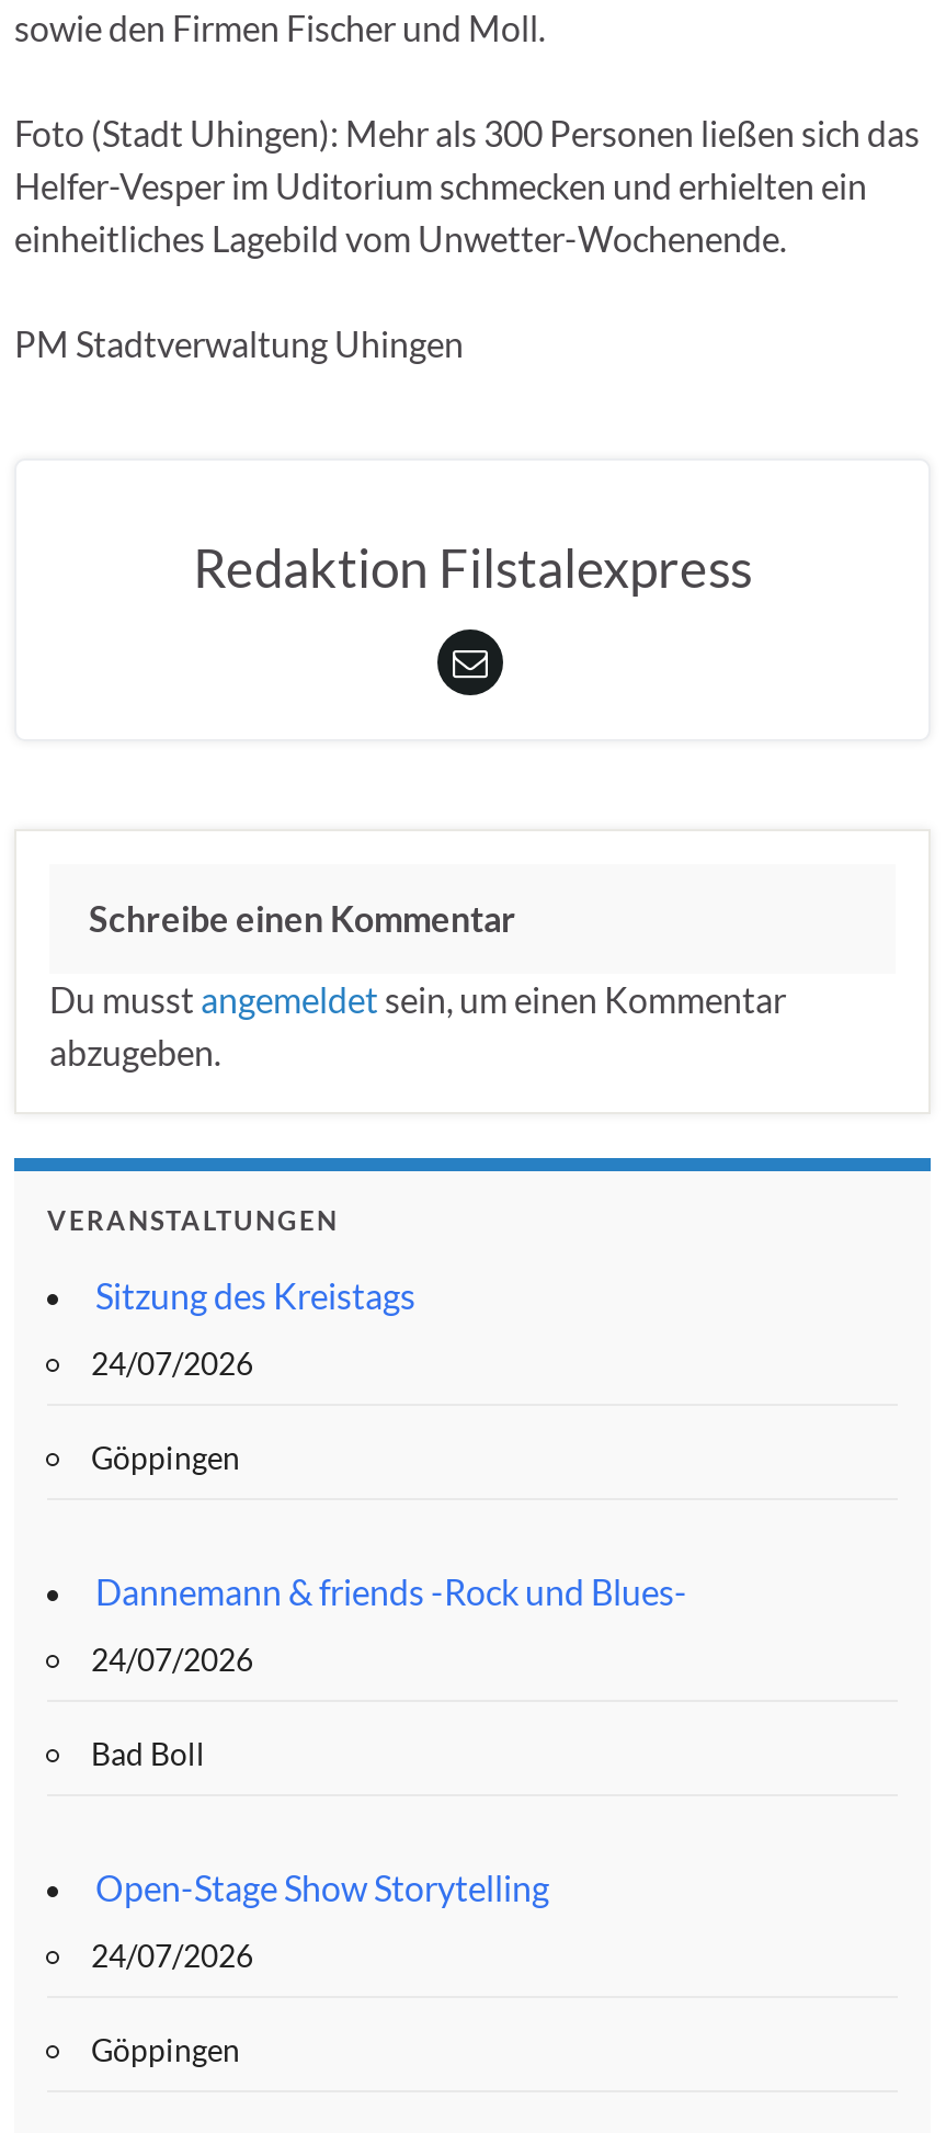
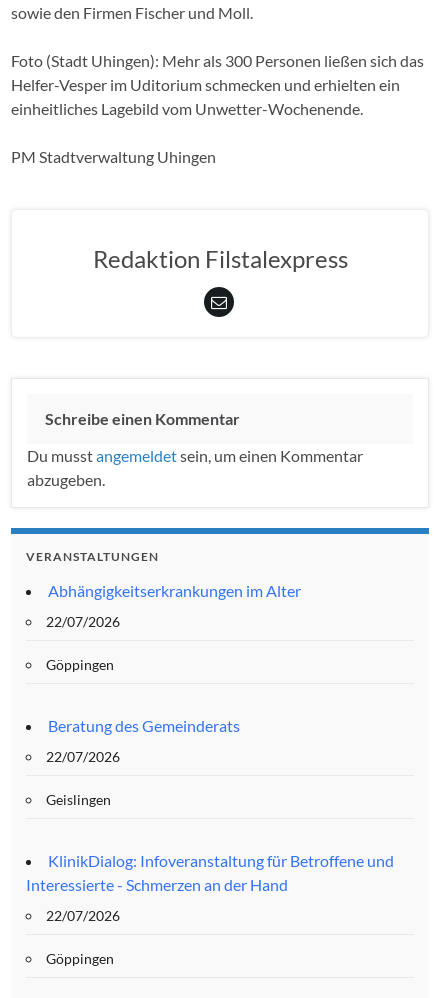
- Sitzung des Kreistags
+ Abhängigkeitserkrankungen im Alter

- 24/07/2026
+ 22/07/2026

- Dannemann & friends -Rock und Blues-
+ Beratung des Gemeinderats

- 24/07/2026
+ 22/07/2026

- Bad Boll
+ Geislingen

- Open-Stage Show Storytelling
+ KlinikDialog: Infoveranstaltung für Betroffene und
+ Interessierte - Schmerzen an der Hand

- 24/07/2026
+ 22/07/2026
